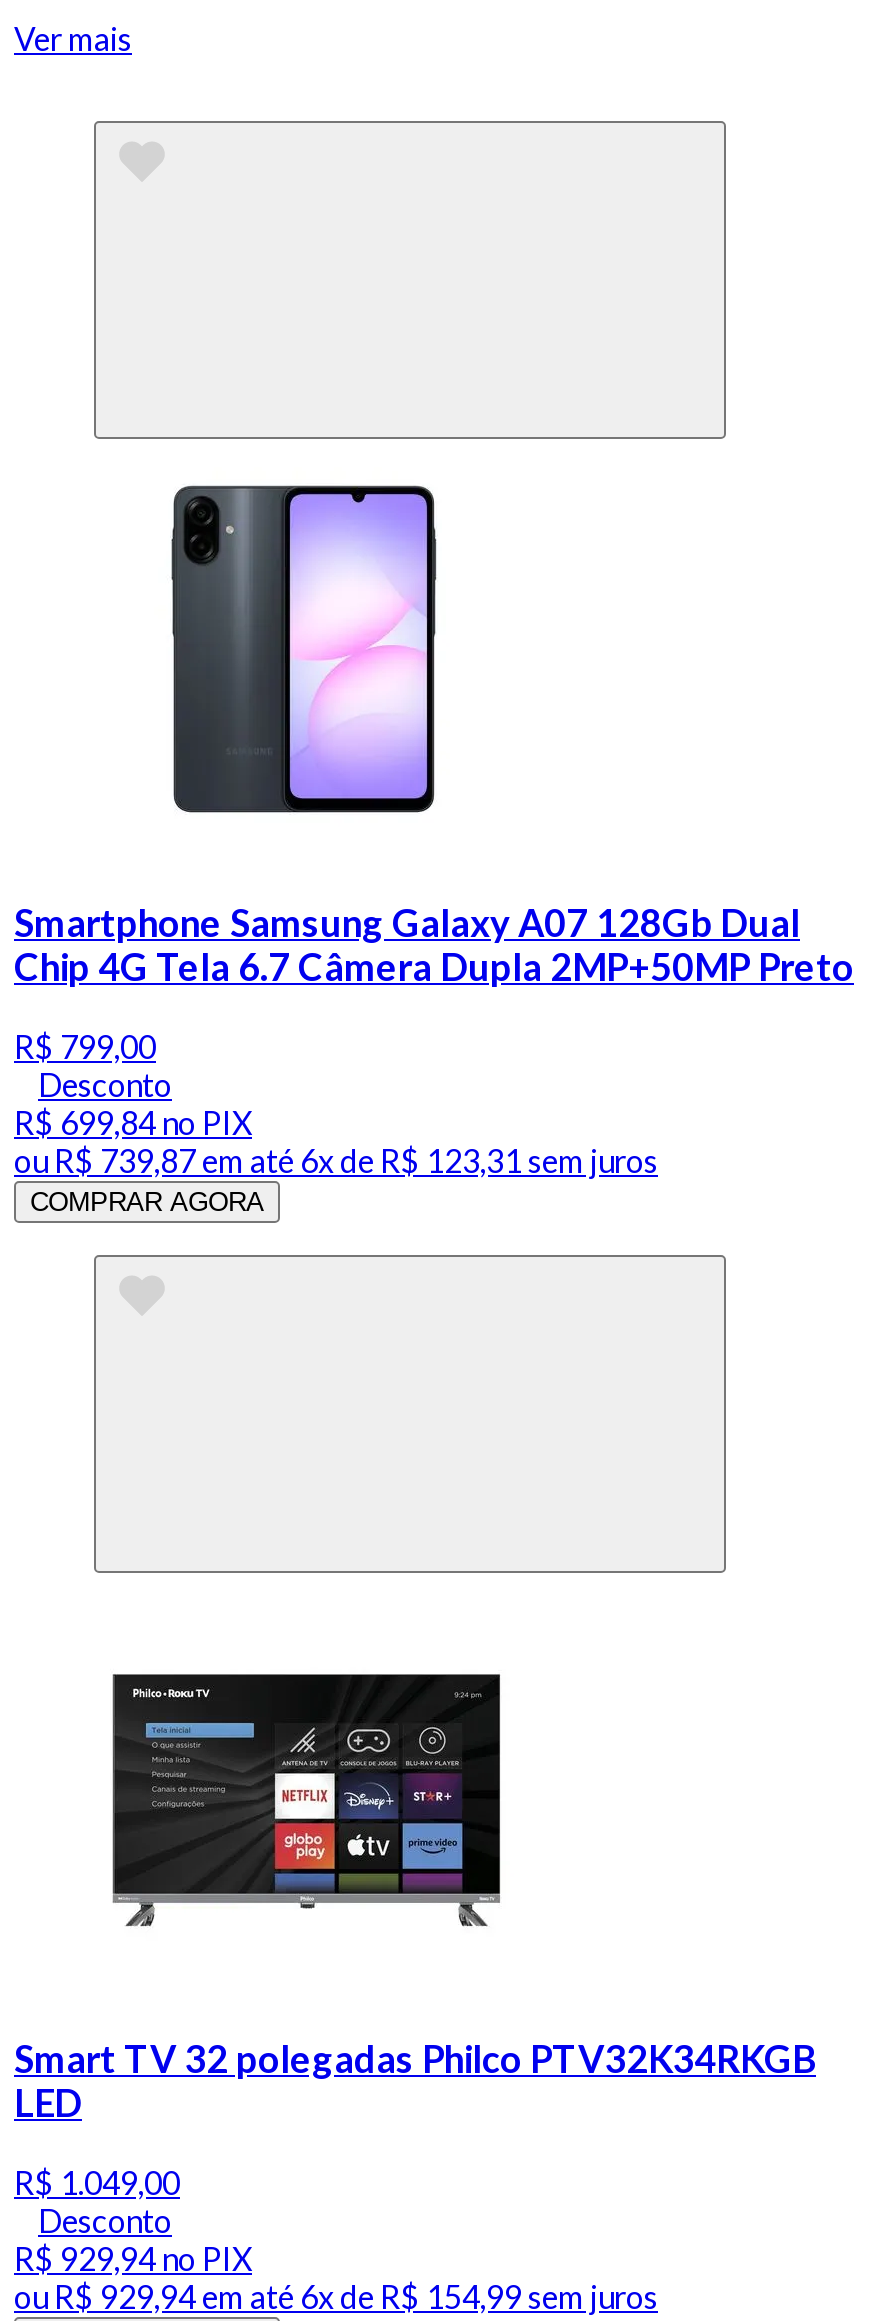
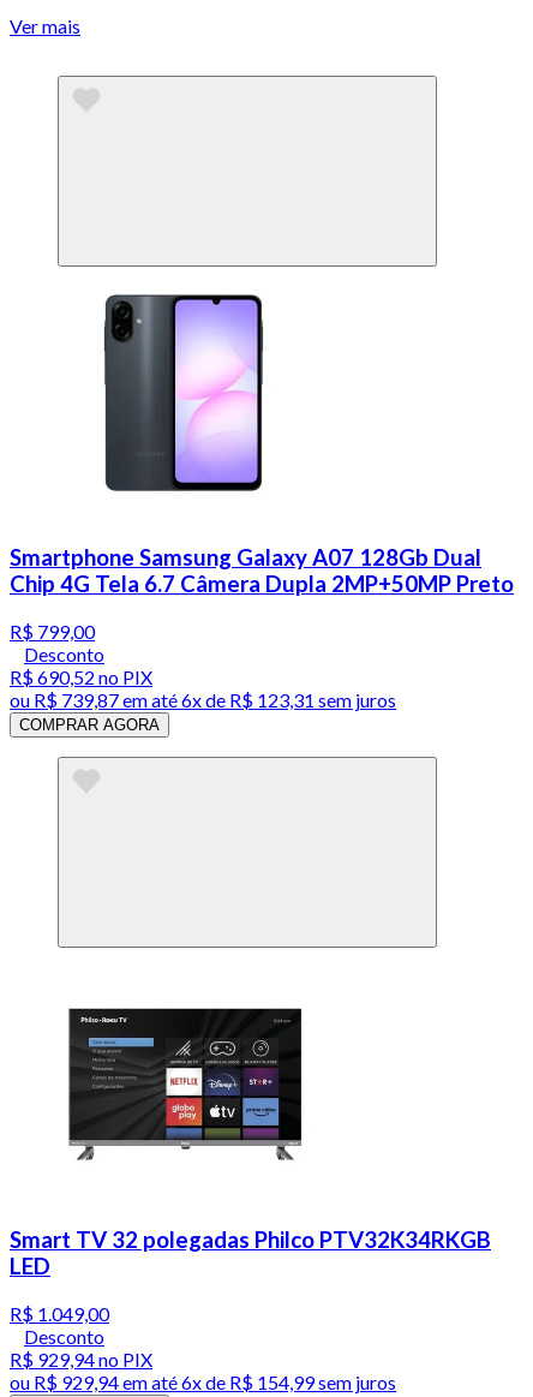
- R$ 699,84 no PIX
+ R$ 690,52 no PIX
